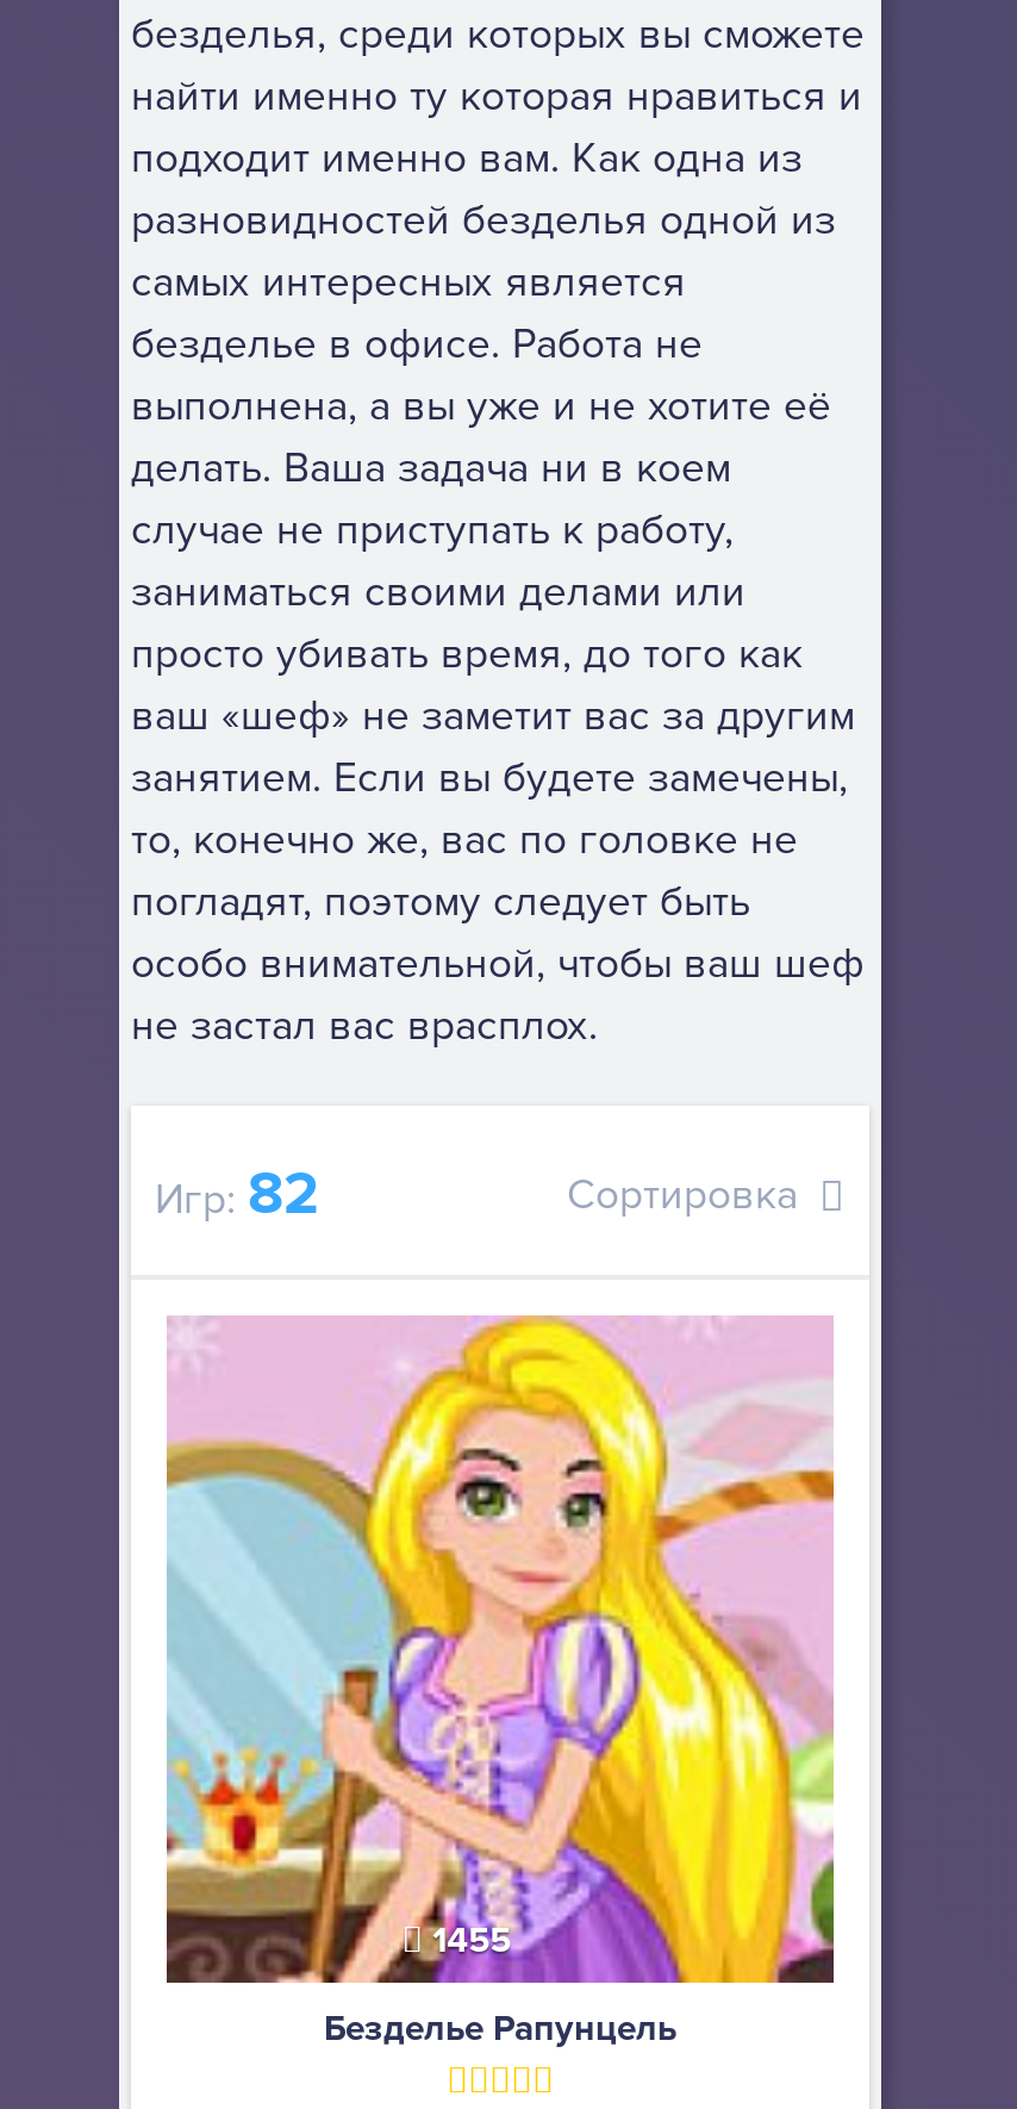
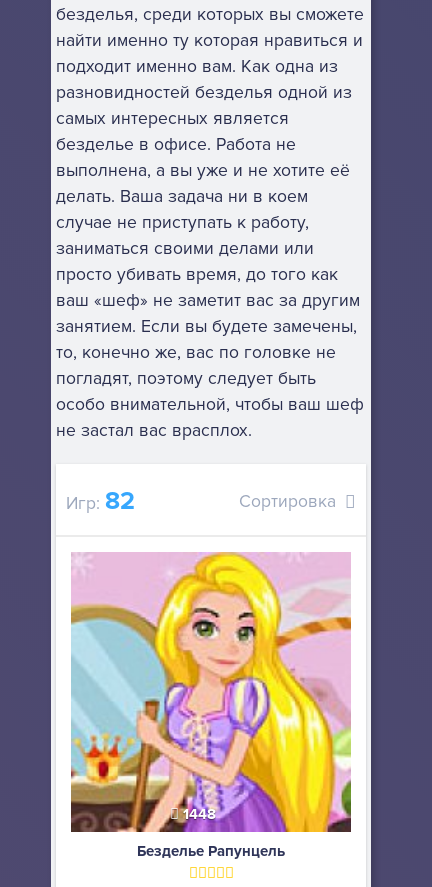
- 1455
+ 1448
